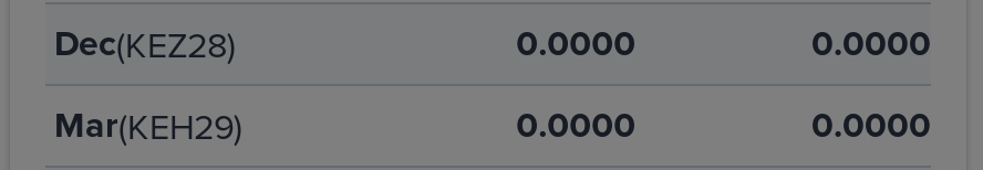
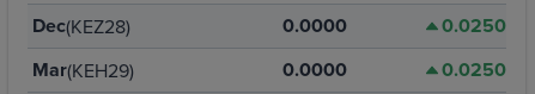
- 0.0000
+ 0.0250

- 0.0000
+ 0.0250
